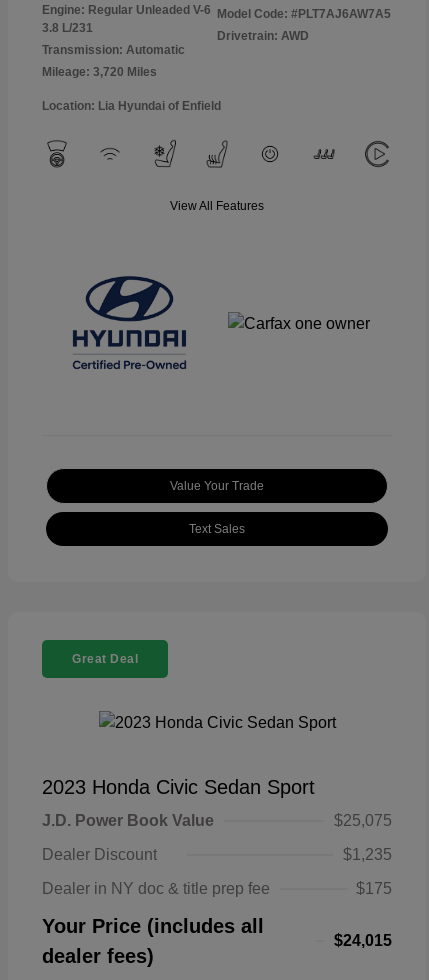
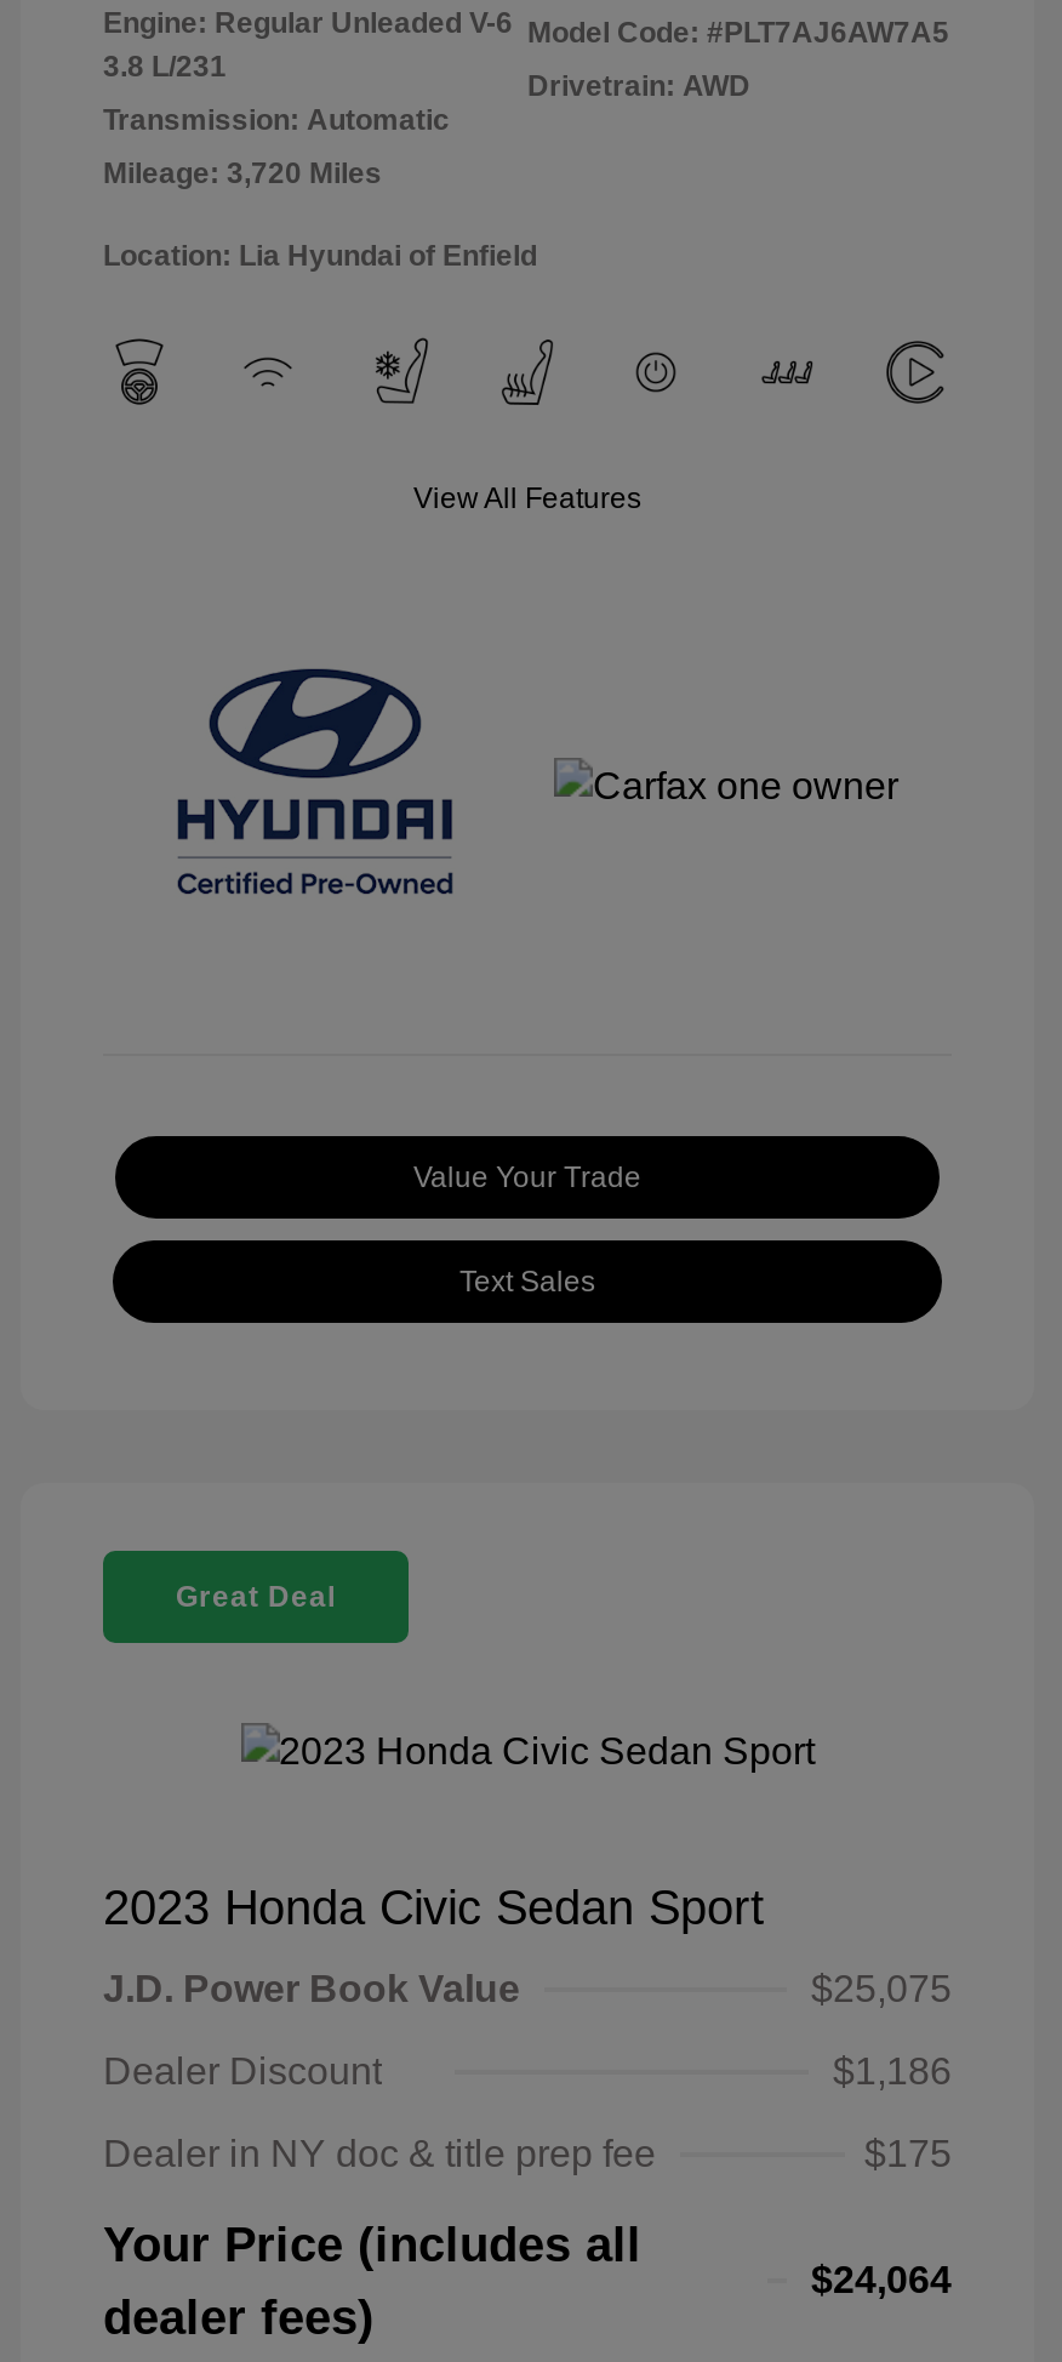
- $1,235
+ $1,186

- $24,015
+ $24,064
